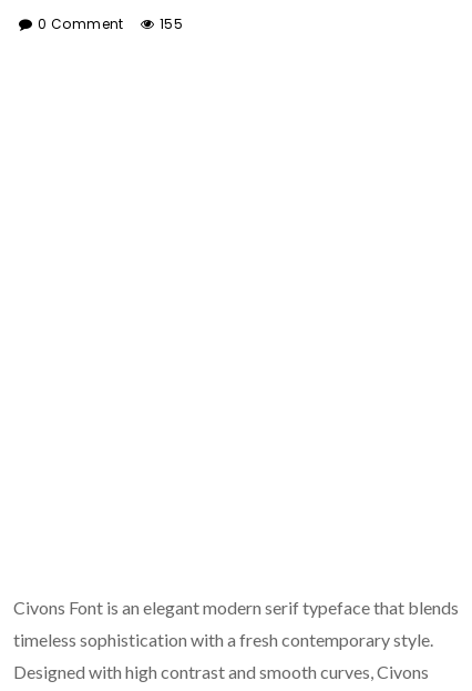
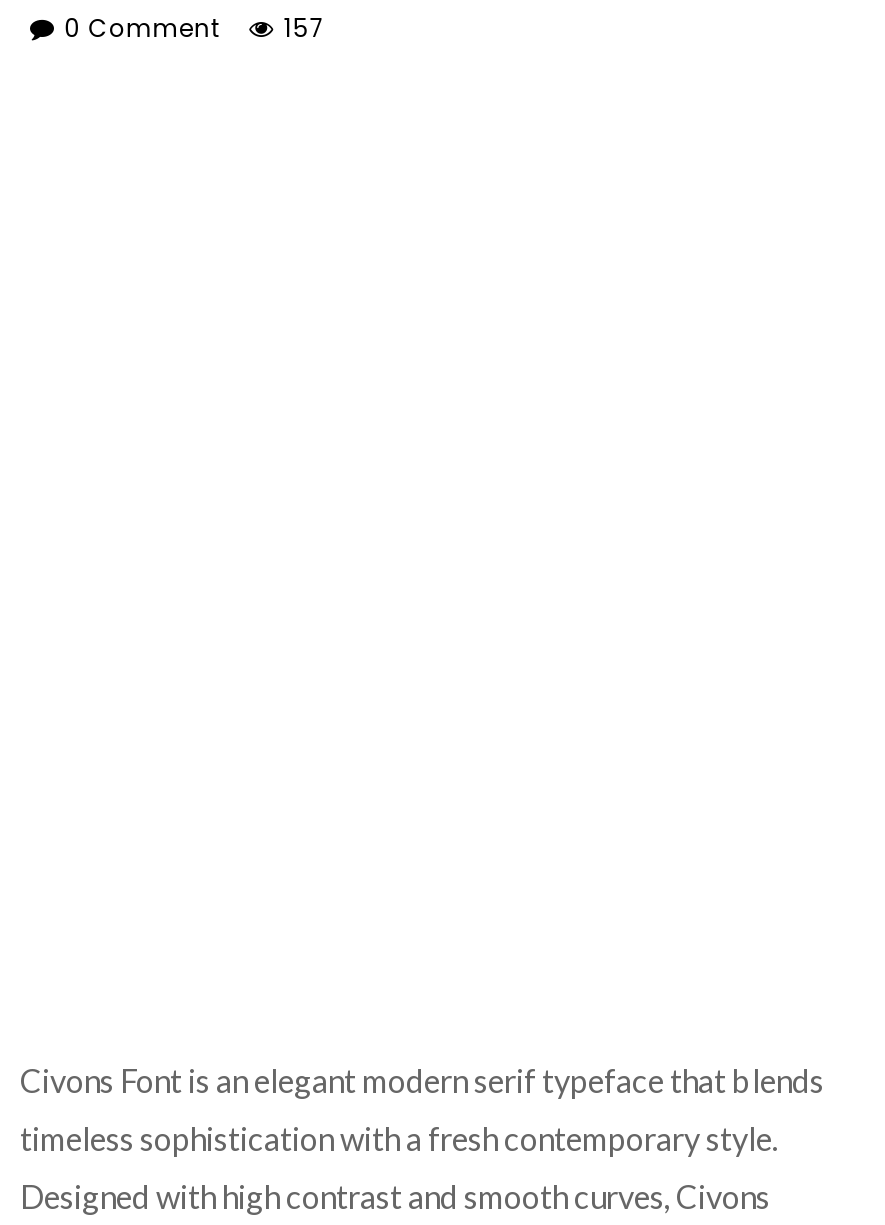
- 0 Comment 155
+ 0 Comment 157
